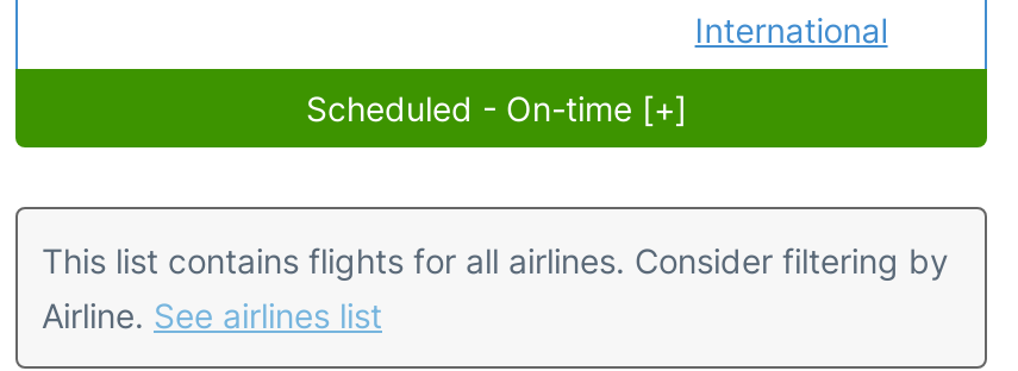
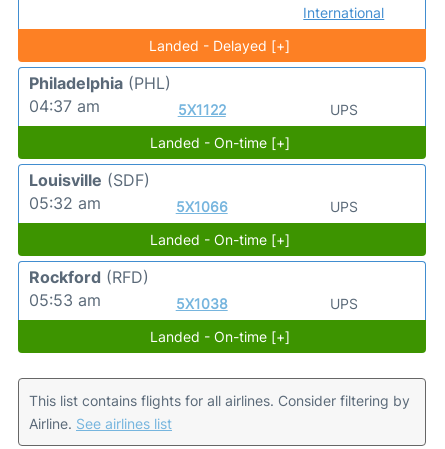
- Scheduled - On-time [+]
+ Landed - Delayed [+]
+ Philadelphia (PHL)
+ 04:37 am
+ 5X1122
+ UPS
+ Landed - On-time [+]
+ Louisville (SDF)
+ 05:32 am
+ 5X1066
+ UPS
+ Landed - On-time [+]
+ Rockford (RFD)
+ 05:53 am
+ 5X1038
+ UPS
+ Landed - On-time [+]
